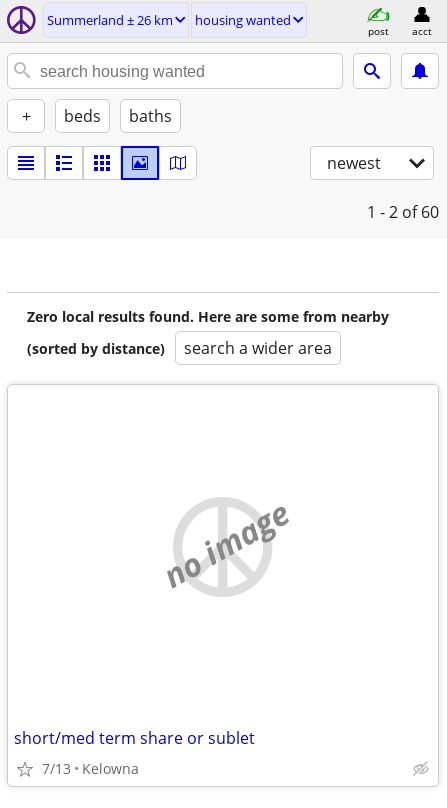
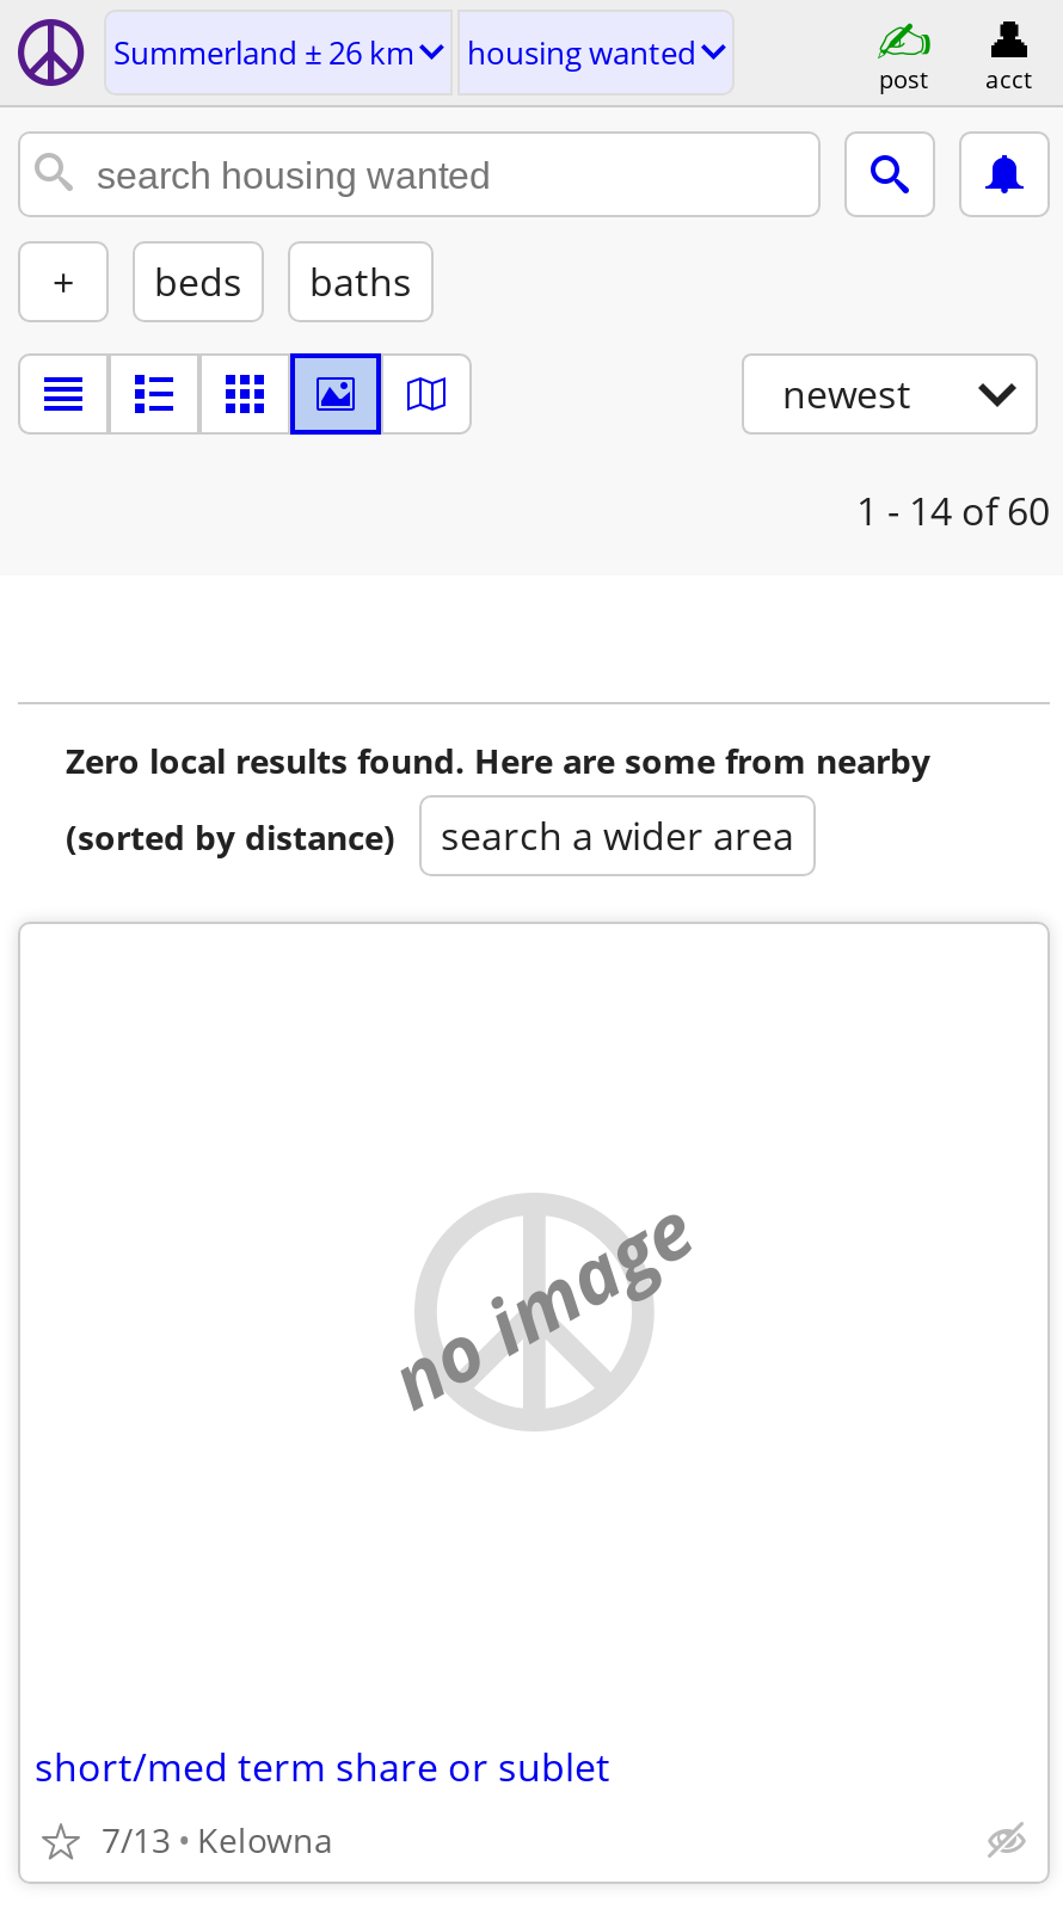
- 1 - 2 of 60
+ 1 - 14 of 60
